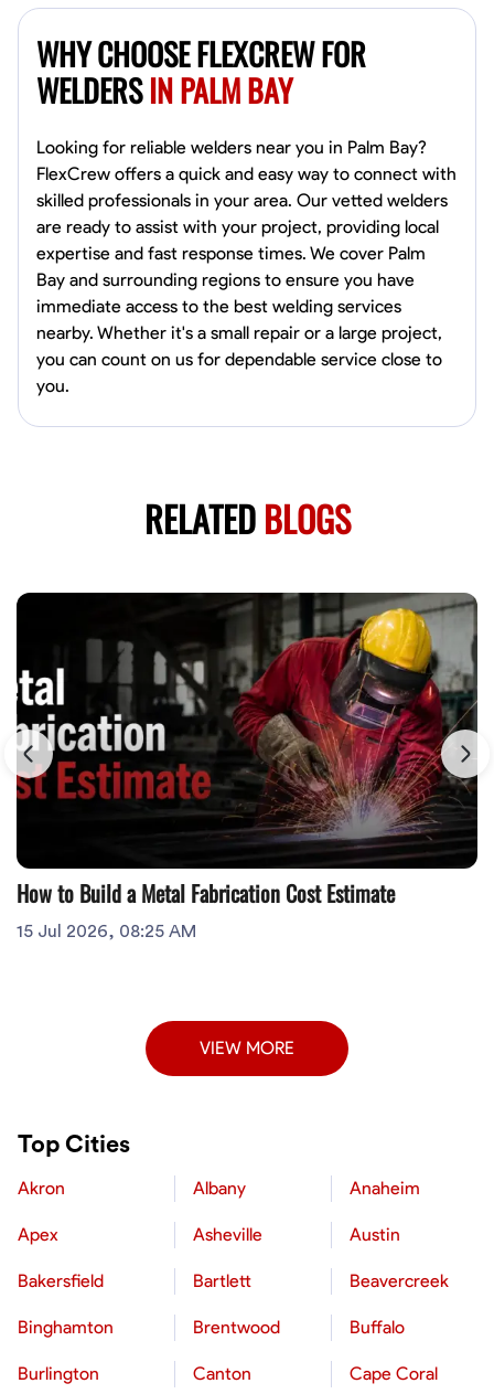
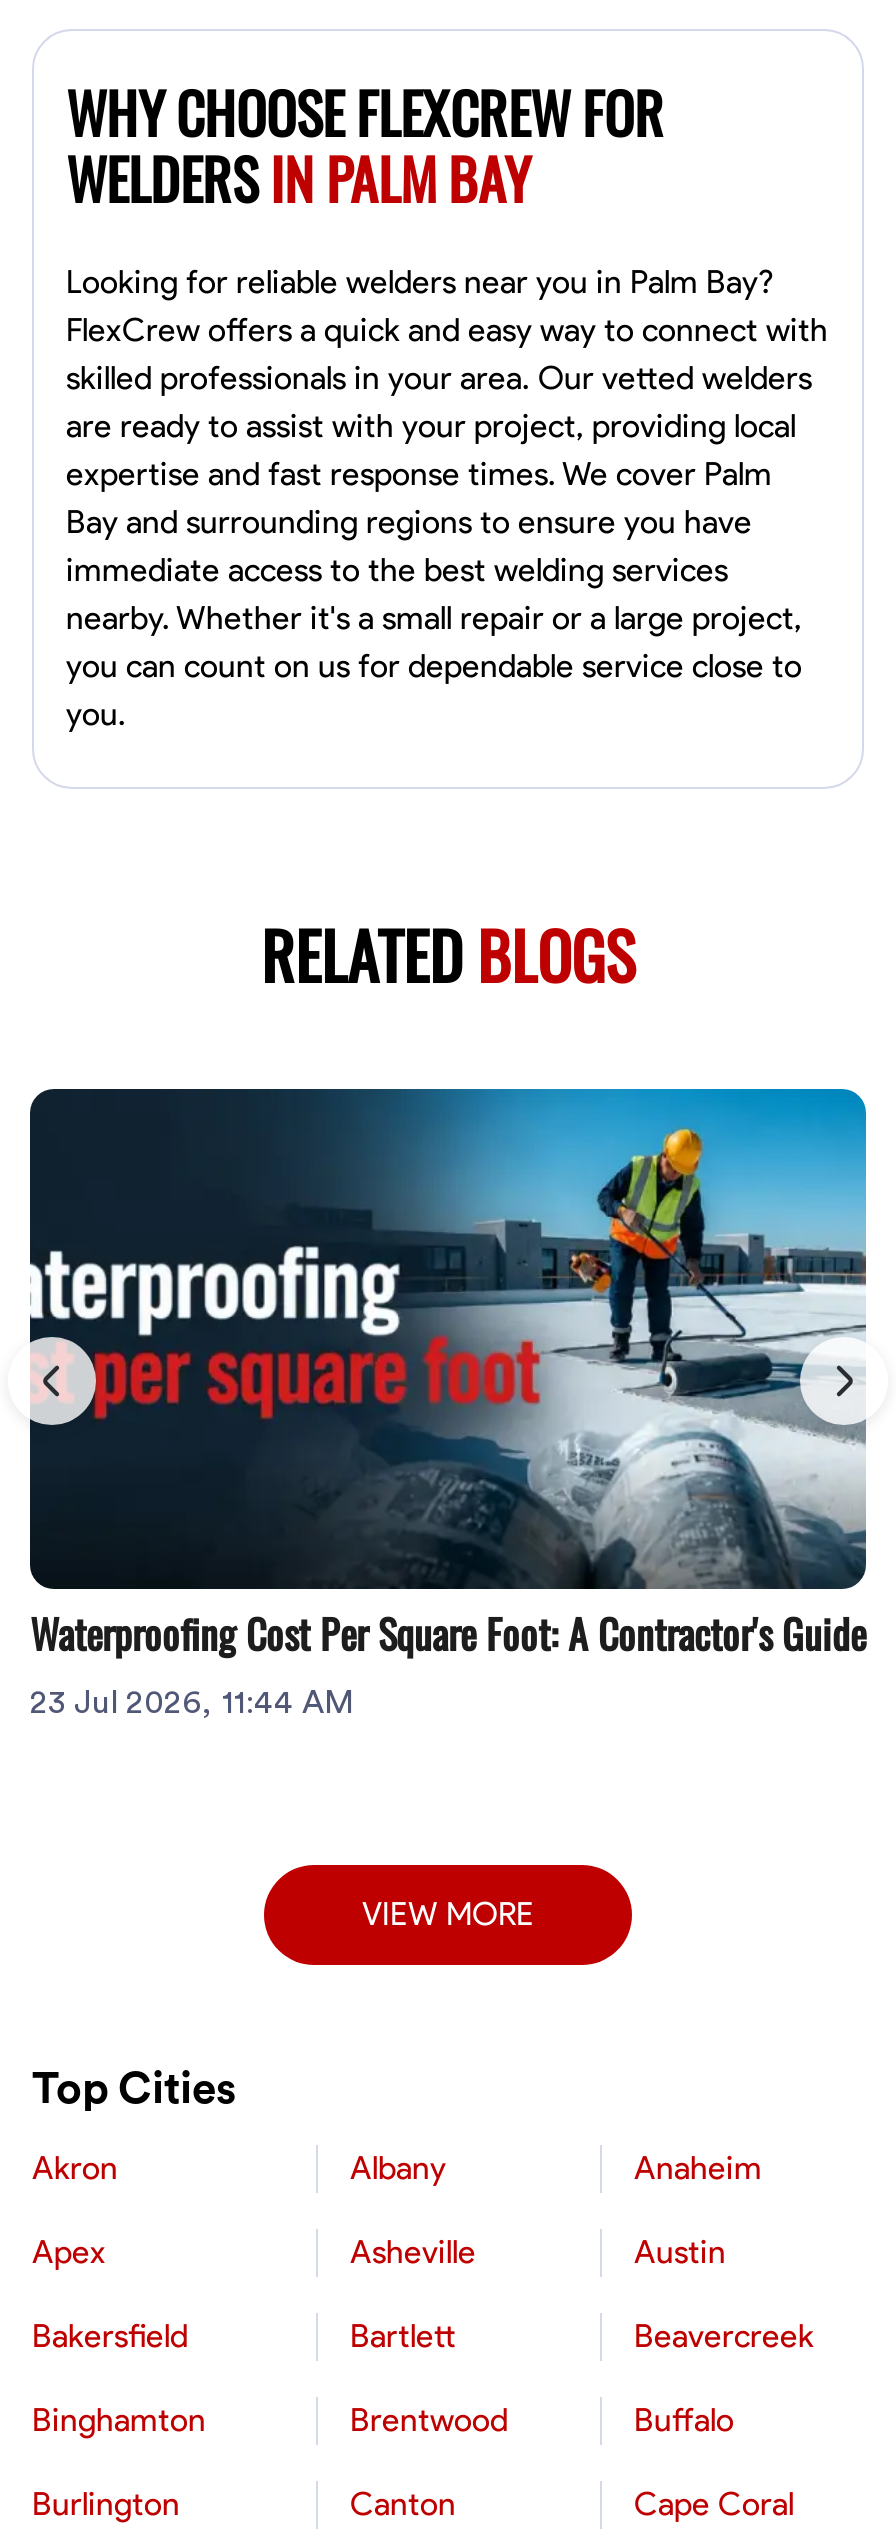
- [image]
- How to Build a Metal Fabrication Cost Estimate
- 15 Jul 2026, 08:25 AM
+ [image]
+ Waterproofing Cost Per Square Foot: A Contractor's Guide
+ 23 Jul 2026, 11:44 AM
